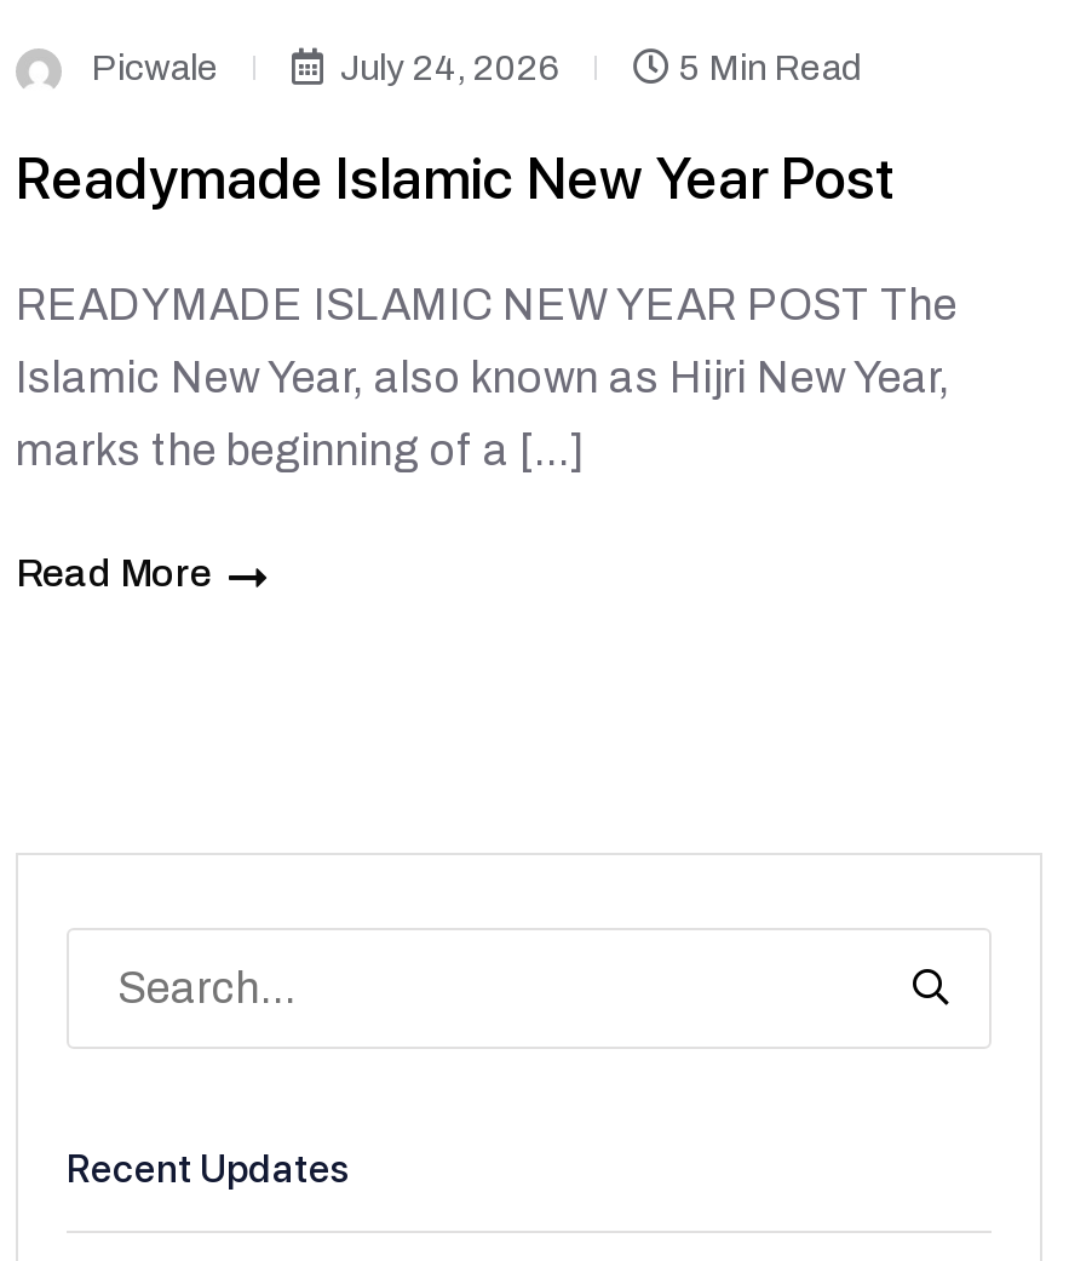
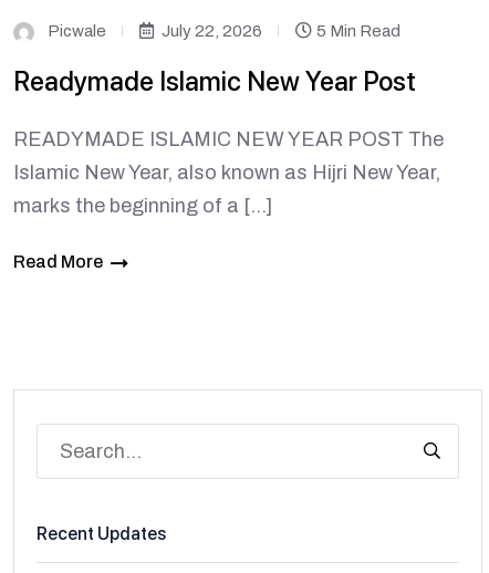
- July 24, 2026
+ July 22, 2026
